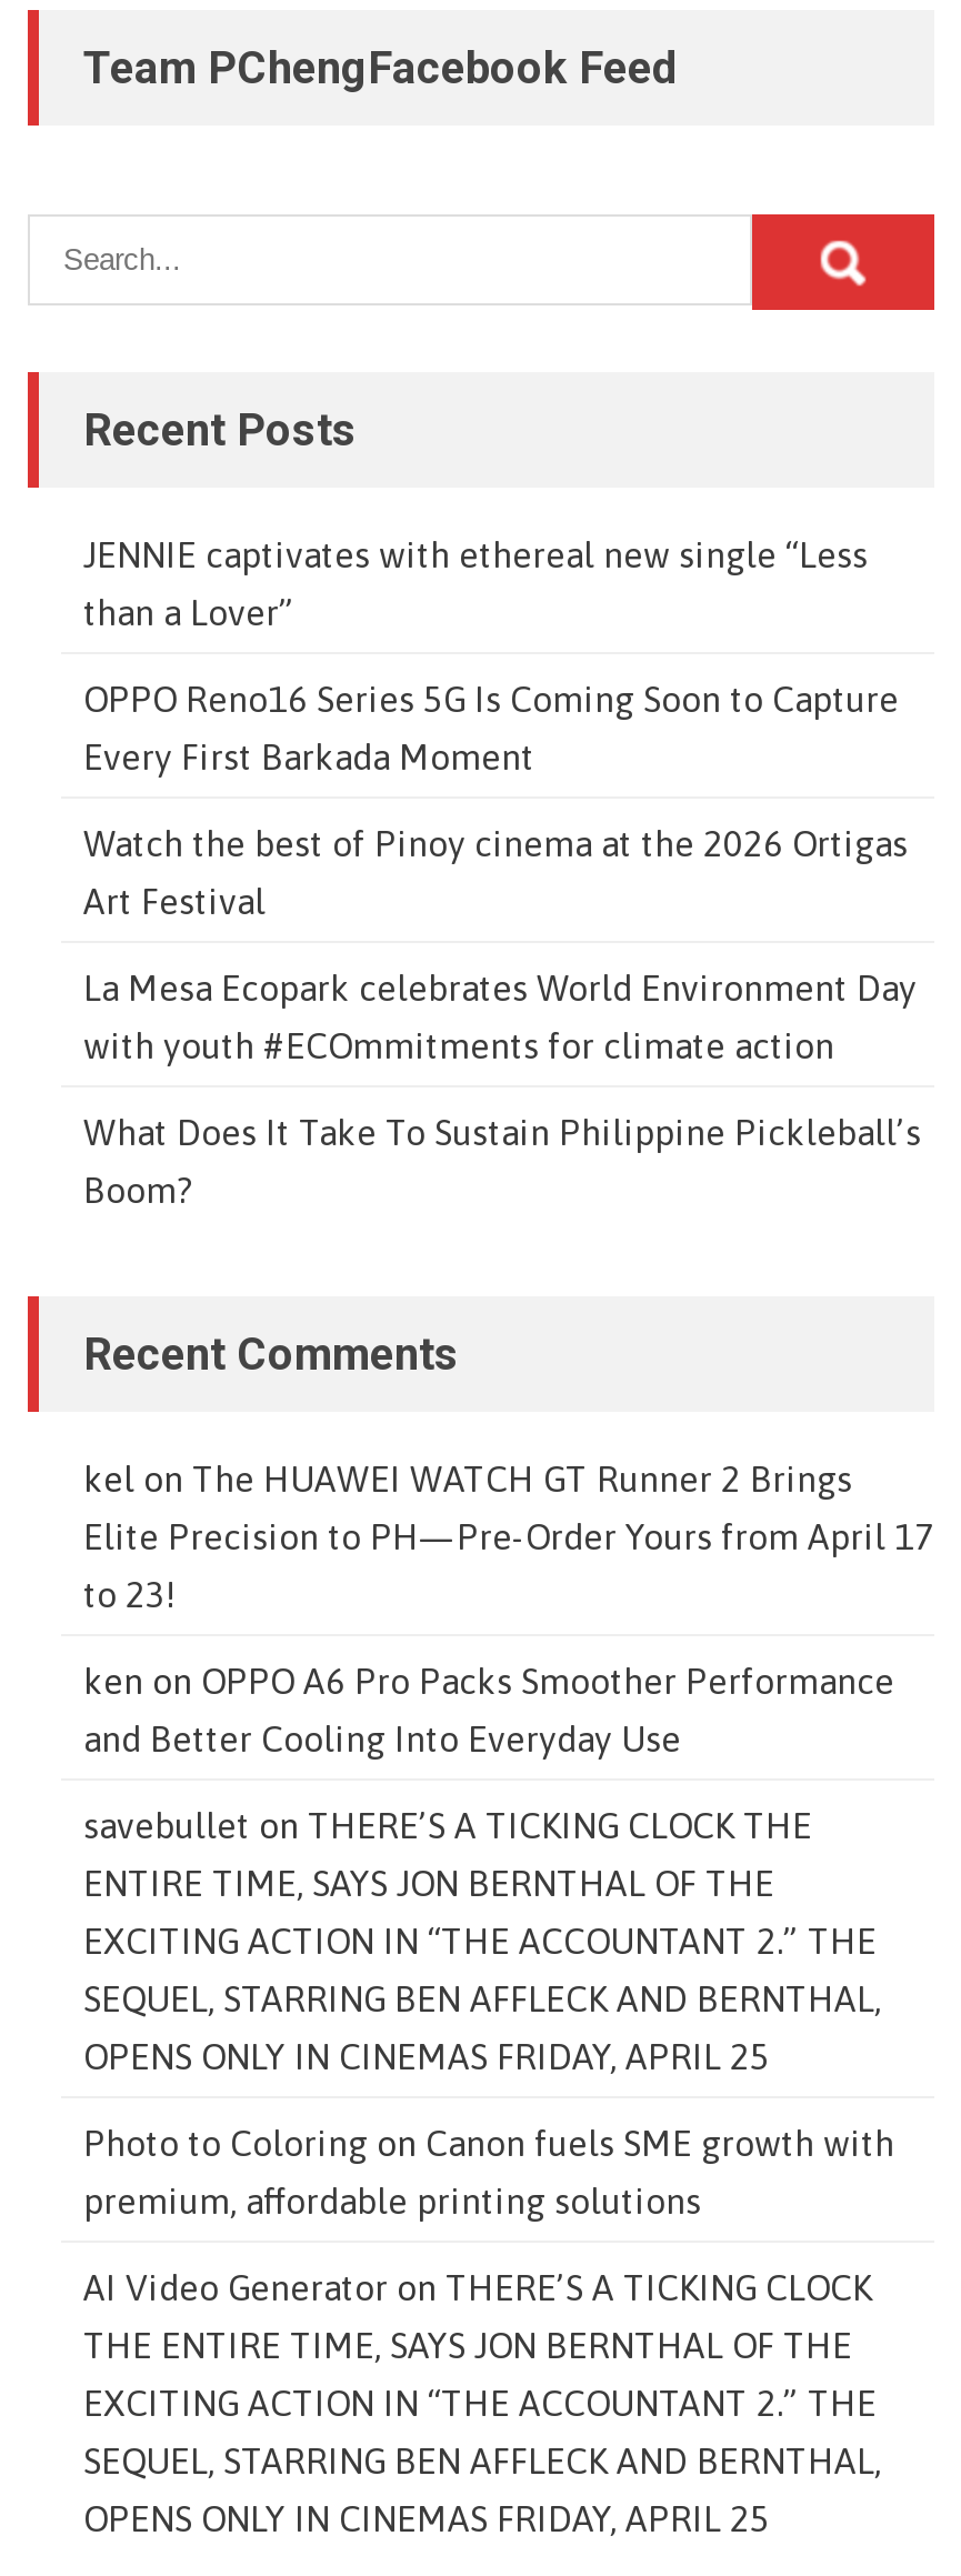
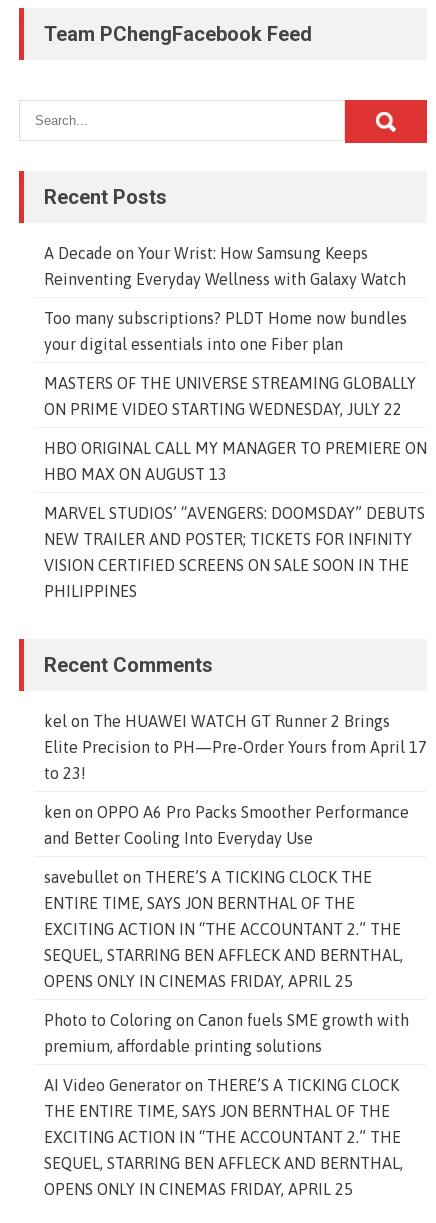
- JENNIE captivates with ethereal new single “Less
- than a Lover”
+ A Decade on Your Wrist: How Samsung Keeps
+ Reinventing Everyday Wellness with Galaxy Watch

- OPPO Reno16 Series 5G Is Coming Soon to Capture
- Every First Barkada Moment
+ Too many subscriptions? PLDT Home now bundles
+ your digital essentials into one Fiber plan

- Watch the best of Pinoy cinema at the 2026 Ortigas
- Art Festival
+ MASTERS OF THE UNIVERSE STREAMING GLOBALLY
+ ON PRIME VIDEO STARTING WEDNESDAY, JULY 22

- La Mesa Ecopark celebrates World Environment Day
- with youth #ECOmmitments for climate action
+ HBO ORIGINAL CALL MY MANAGER TO PREMIERE ON
+ HBO MAX ON AUGUST 13

- What Does It Take To Sustain Philippine Pickleball’s
- Boom?
+ MARVEL STUDIOS’ “AVENGERS: DOOMSDAY” DEBUTS
+ NEW TRAILER AND POSTER; TICKETS FOR INFINITY
+ VISION CERTIFIED SCREENS ON SALE SOON IN THE
+ PHILIPPINES
